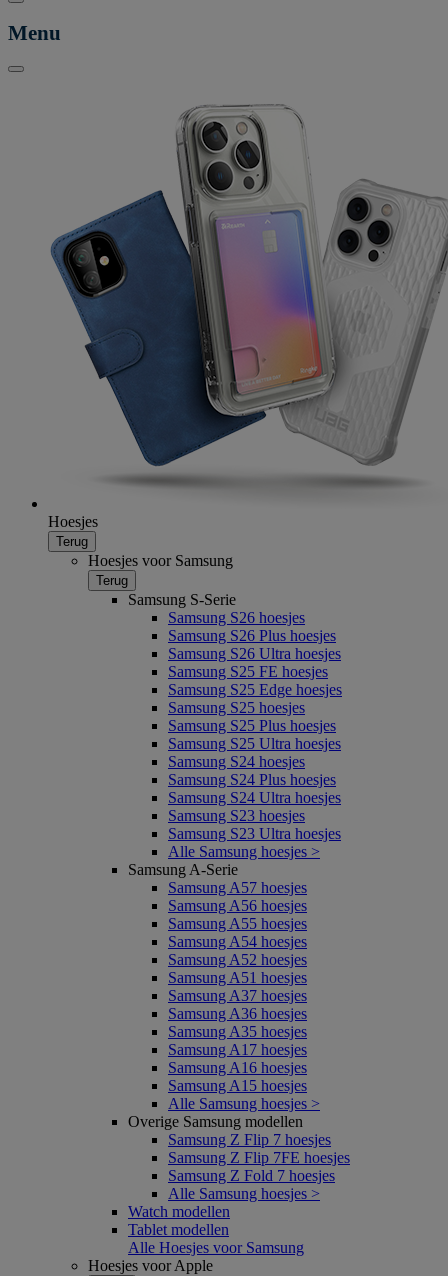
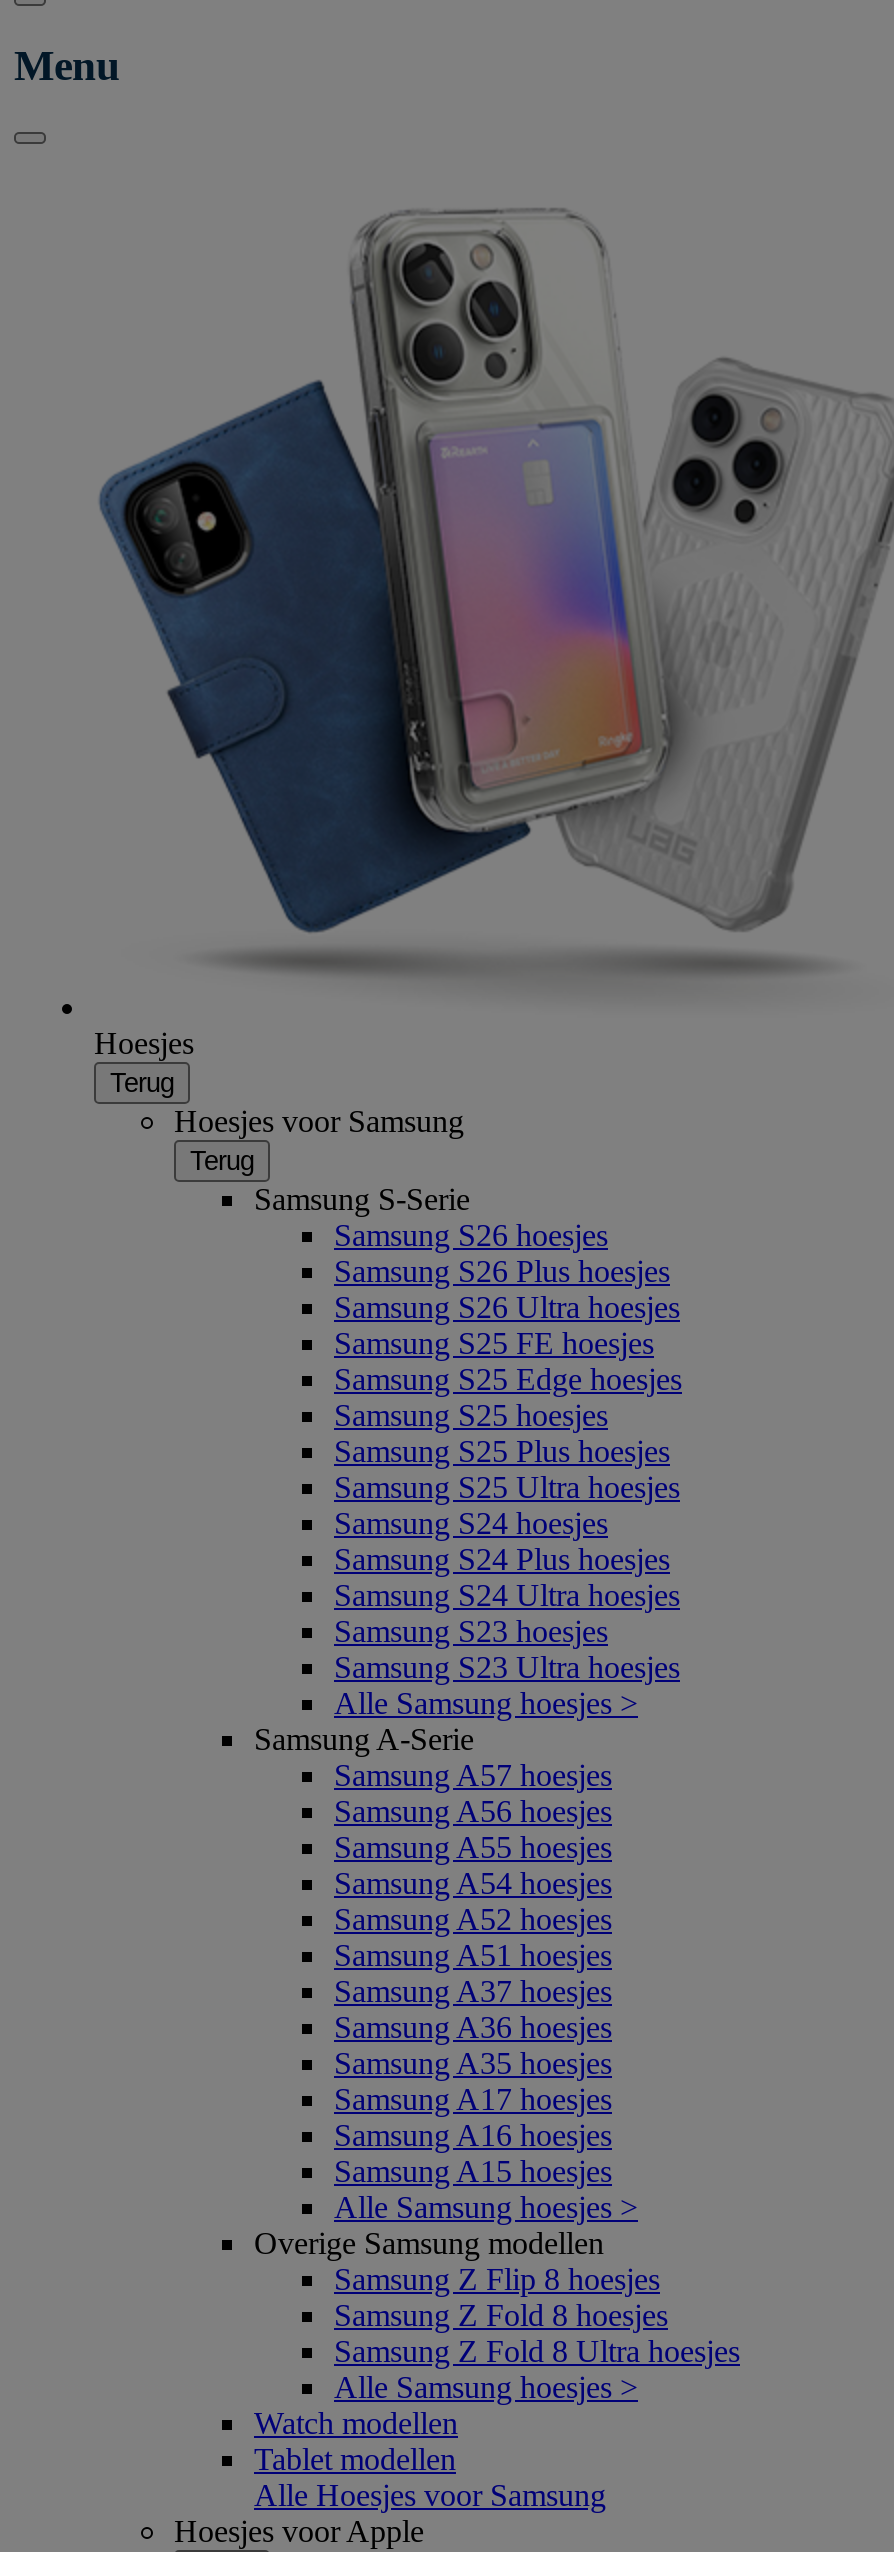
- Samsung Z Flip 7 hoesjes
- Samsung Z Flip 7FE hoesjes
- Samsung Z Fold 7 hoesjes
+ Samsung Z Flip 8 hoesjes
+ Samsung Z Fold 8 hoesjes
+ Samsung Z Fold 8 Ultra hoesjes
